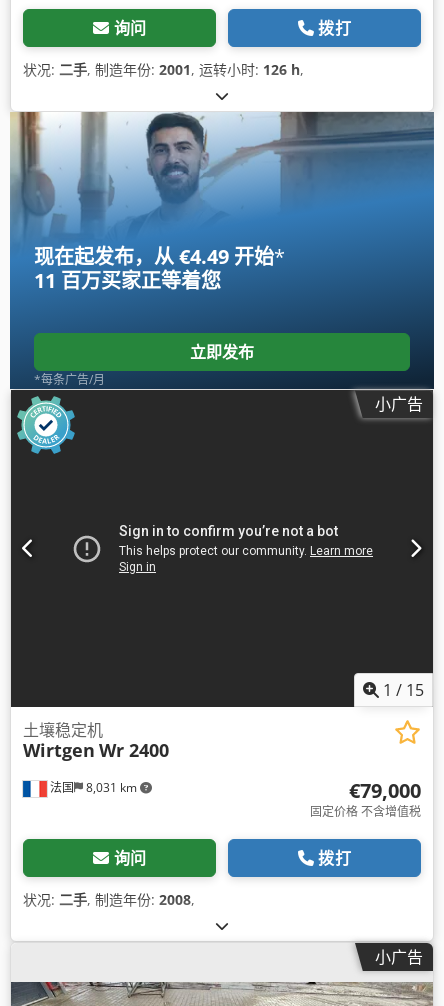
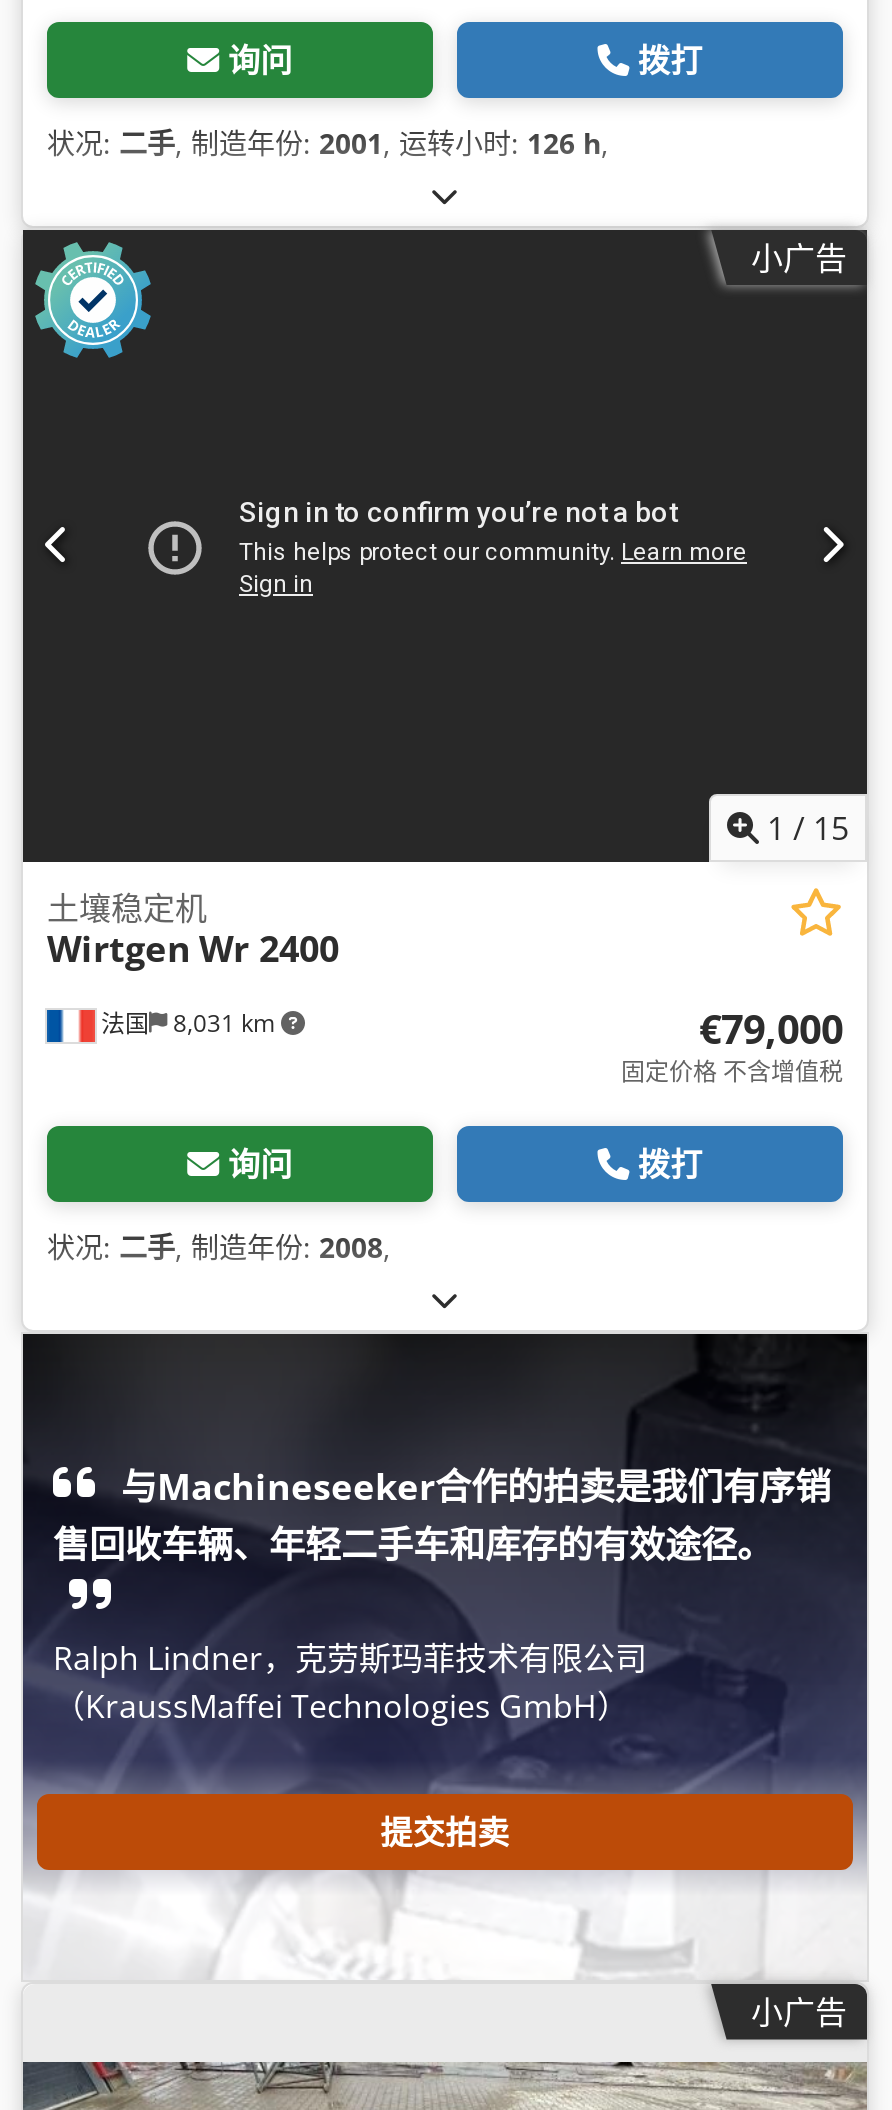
- [image]
- 现在起发布，从 €4.49 开始*
- 11 百万买家正等着您
- 立即发布
- *每条广告/月

moved up: [image] | 小广告 | 1 / 15 | ... | 拨打 | 状况:二手, 制造年份: 2008,

+ [image]
+ 与Machineseeker合作的拍卖是我们有序销
+ 售回收车辆、年轻二手车和库存的有效途径。
+ Ralph Lindner，克劳斯玛菲技术有限公司
+ （KraussMaffei Technologies GmbH）
+ 提交拍卖
